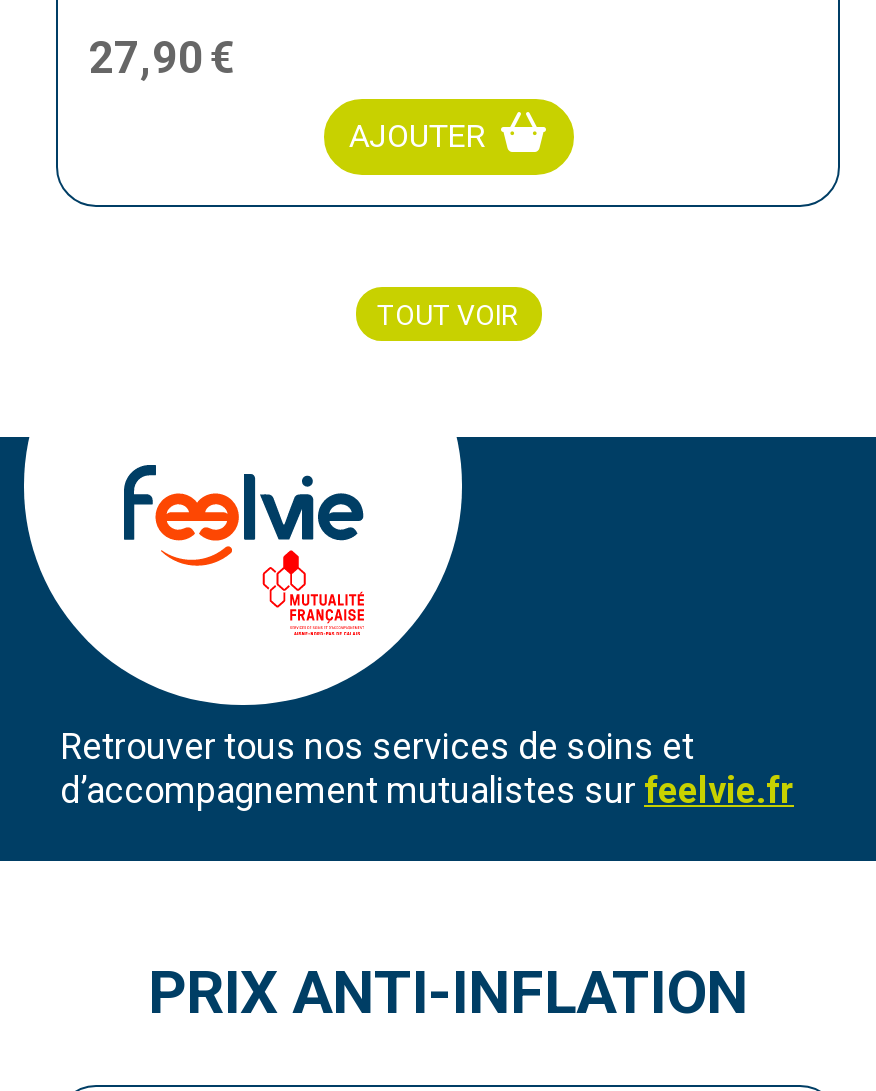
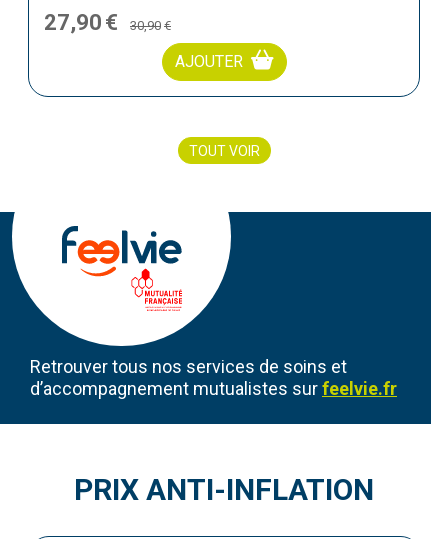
+ 30,90 €
